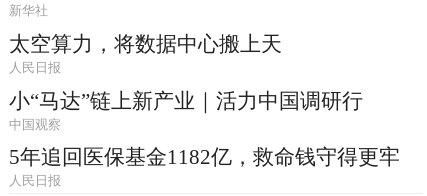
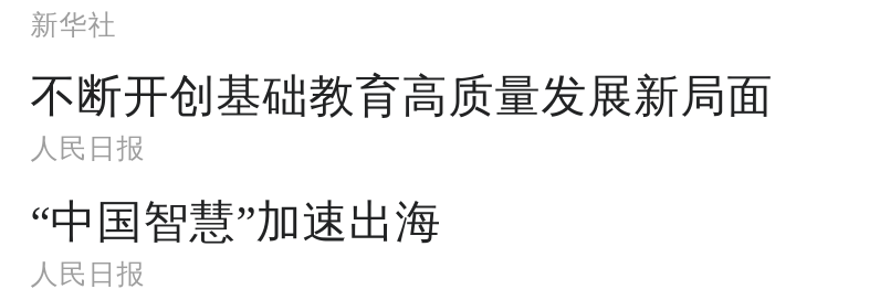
- 太空算力，将数据中心搬上天
+ 不断开创基础教育高质量发展新局面

- 小“马达”链上新产业｜活力中国调研行
- 中国观察
- 5年追回医保基金1182亿，救命钱守得更牢
+ “中国智慧”加速出海
